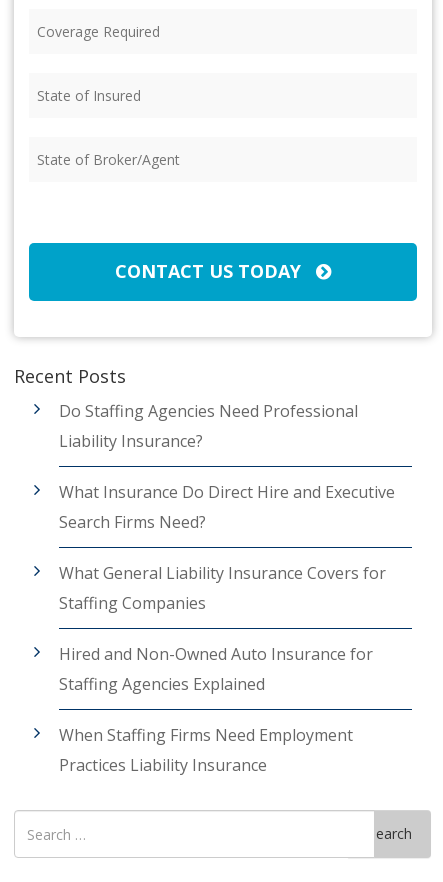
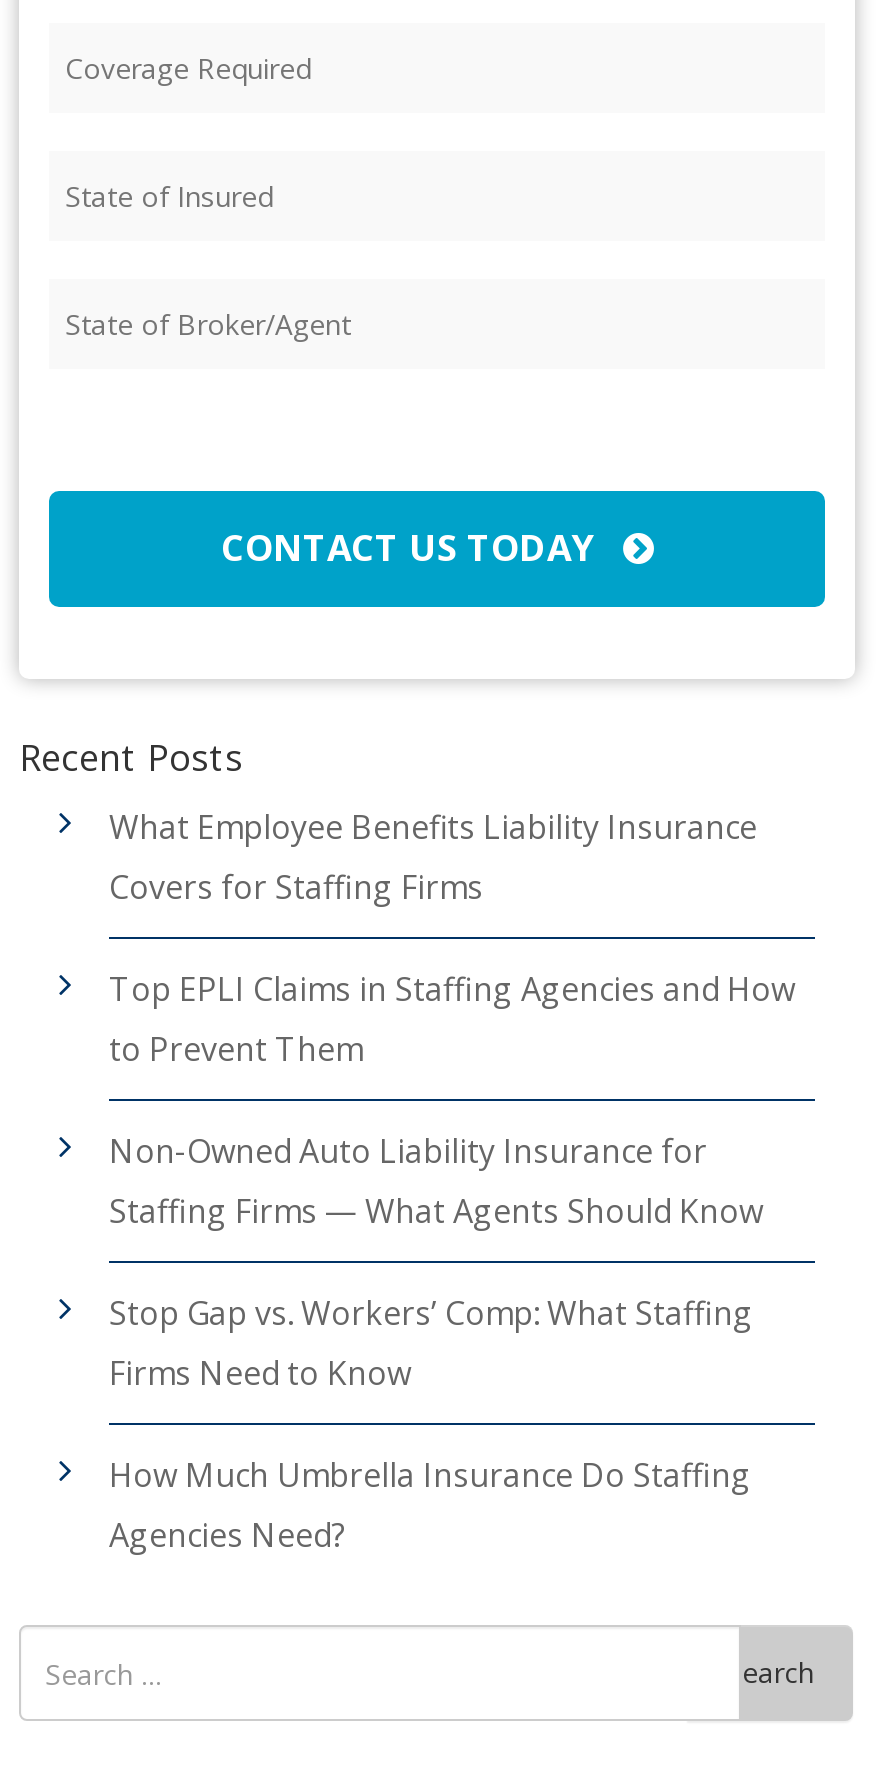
- Do Staffing Agencies Need Professional
- Liability Insurance?
+ What Employee Benefits Liability Insurance
+ Covers for Staffing Firms

- What Insurance Do Direct Hire and Executive
- Search Firms Need?
+ Top EPLI Claims in Staffing Agencies and How
+ to Prevent Them

- What General Liability Insurance Covers for
- Staffing Companies
+ Non-Owned Auto Liability Insurance for
+ Staffing Firms — What Agents Should Know

- Hired and Non-Owned Auto Insurance for
- Staffing Agencies Explained
+ Stop Gap vs. Workers’ Comp: What Staffing
+ Firms Need to Know

- When Staffing Firms Need Employment
- Practices Liability Insurance
+ How Much Umbrella Insurance Do Staffing
+ Agencies Need?
